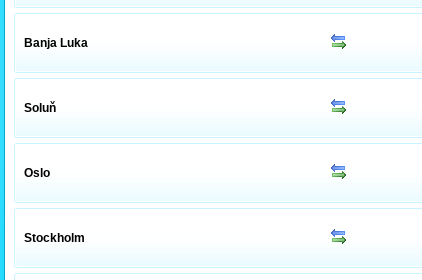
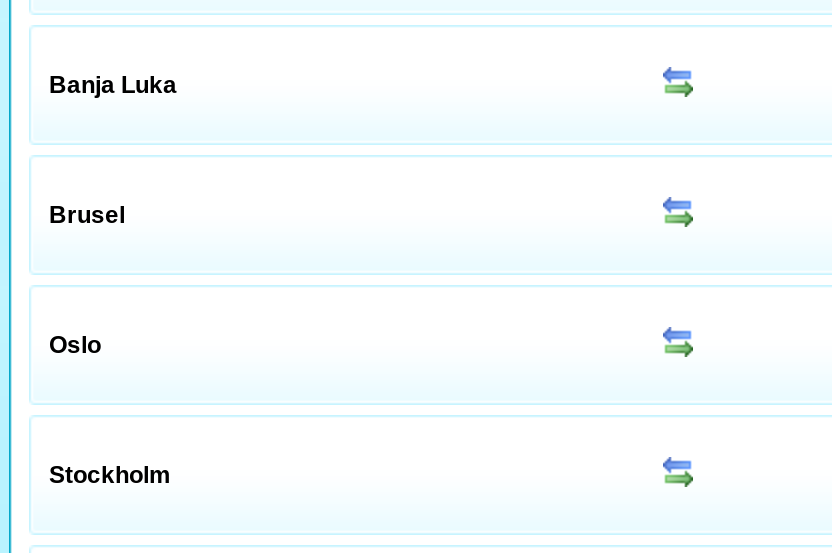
- Soluň
+ Brusel
